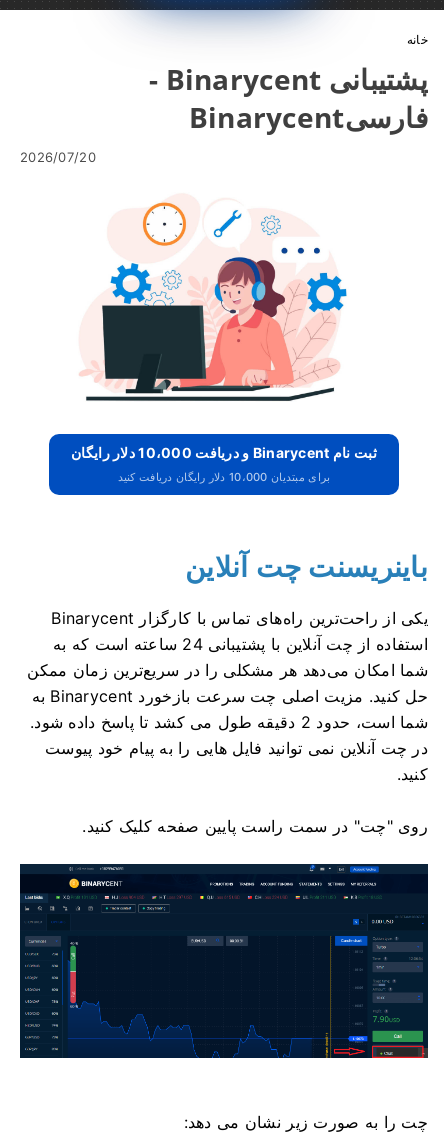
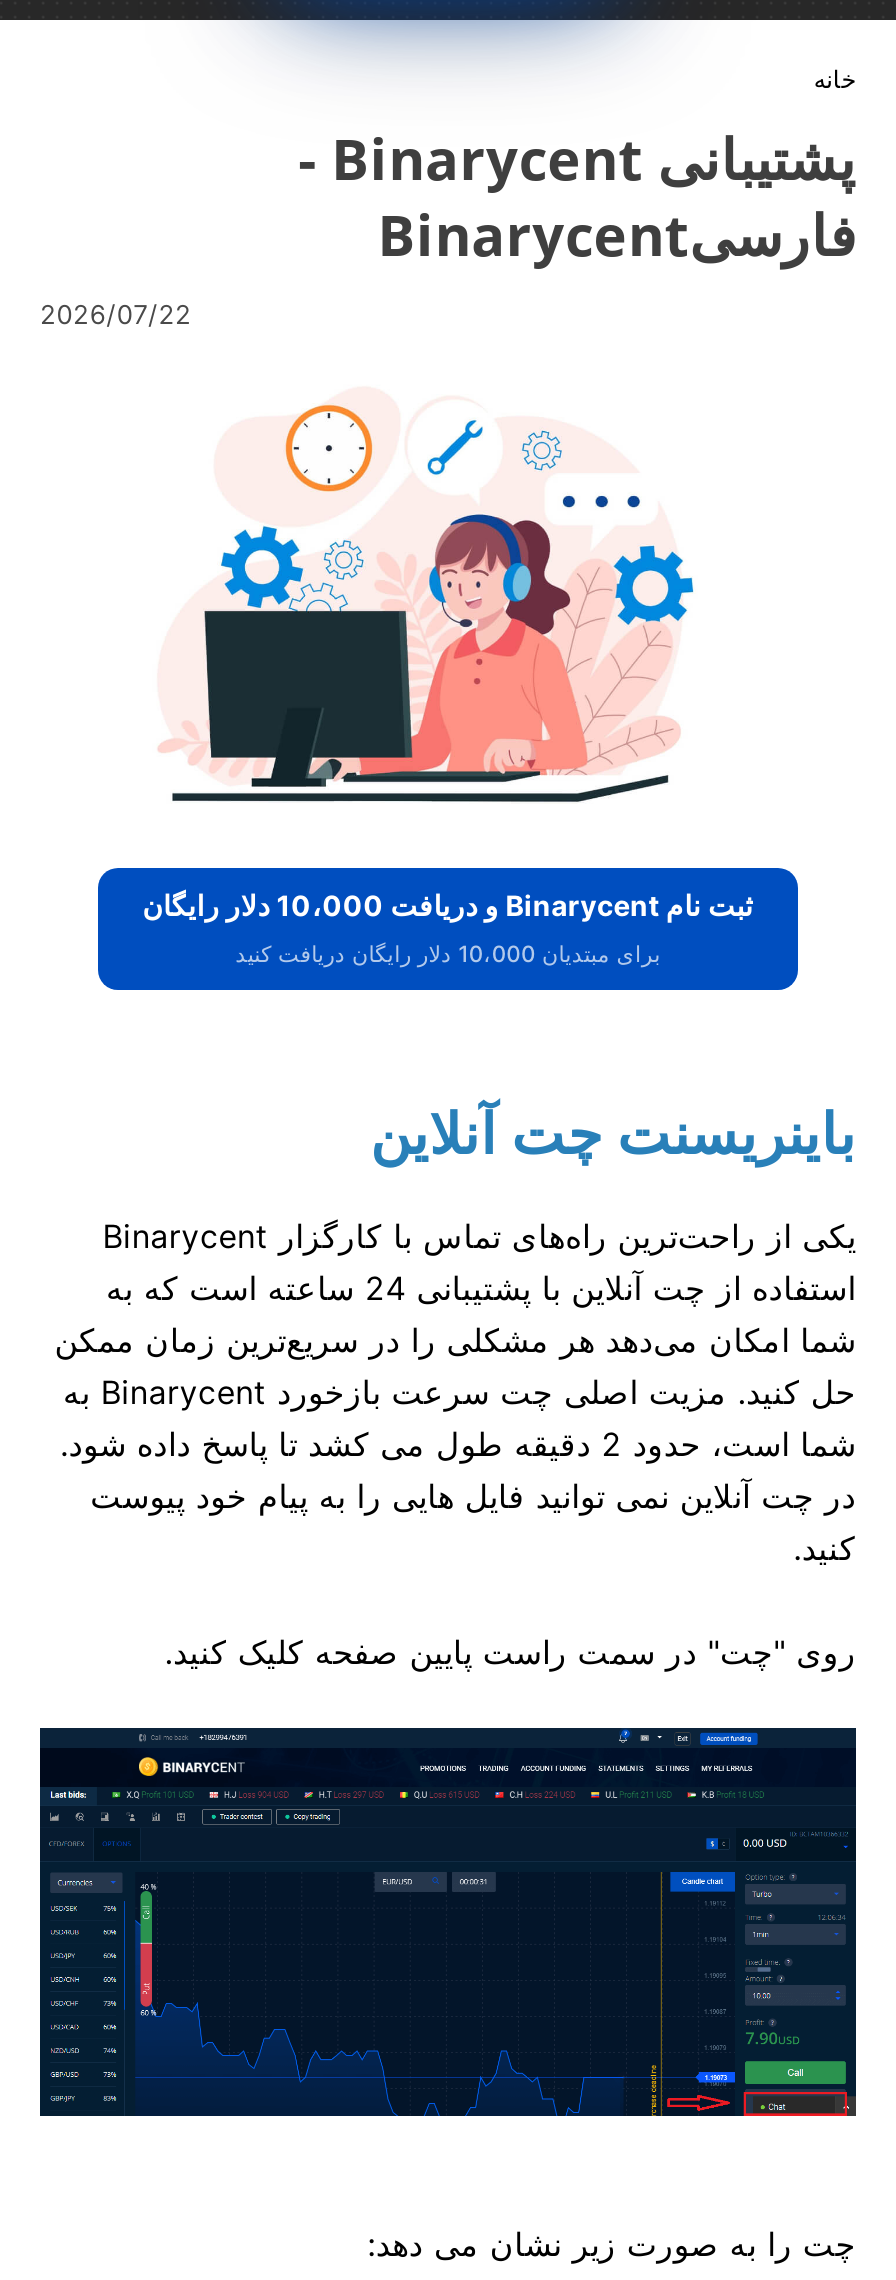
- 2026/07/20
+ 2026/07/22
